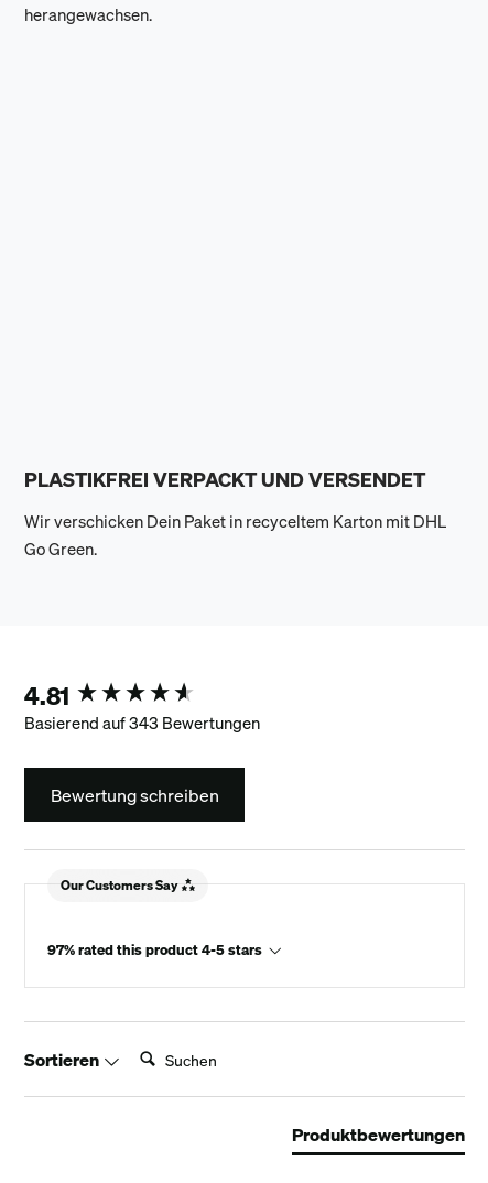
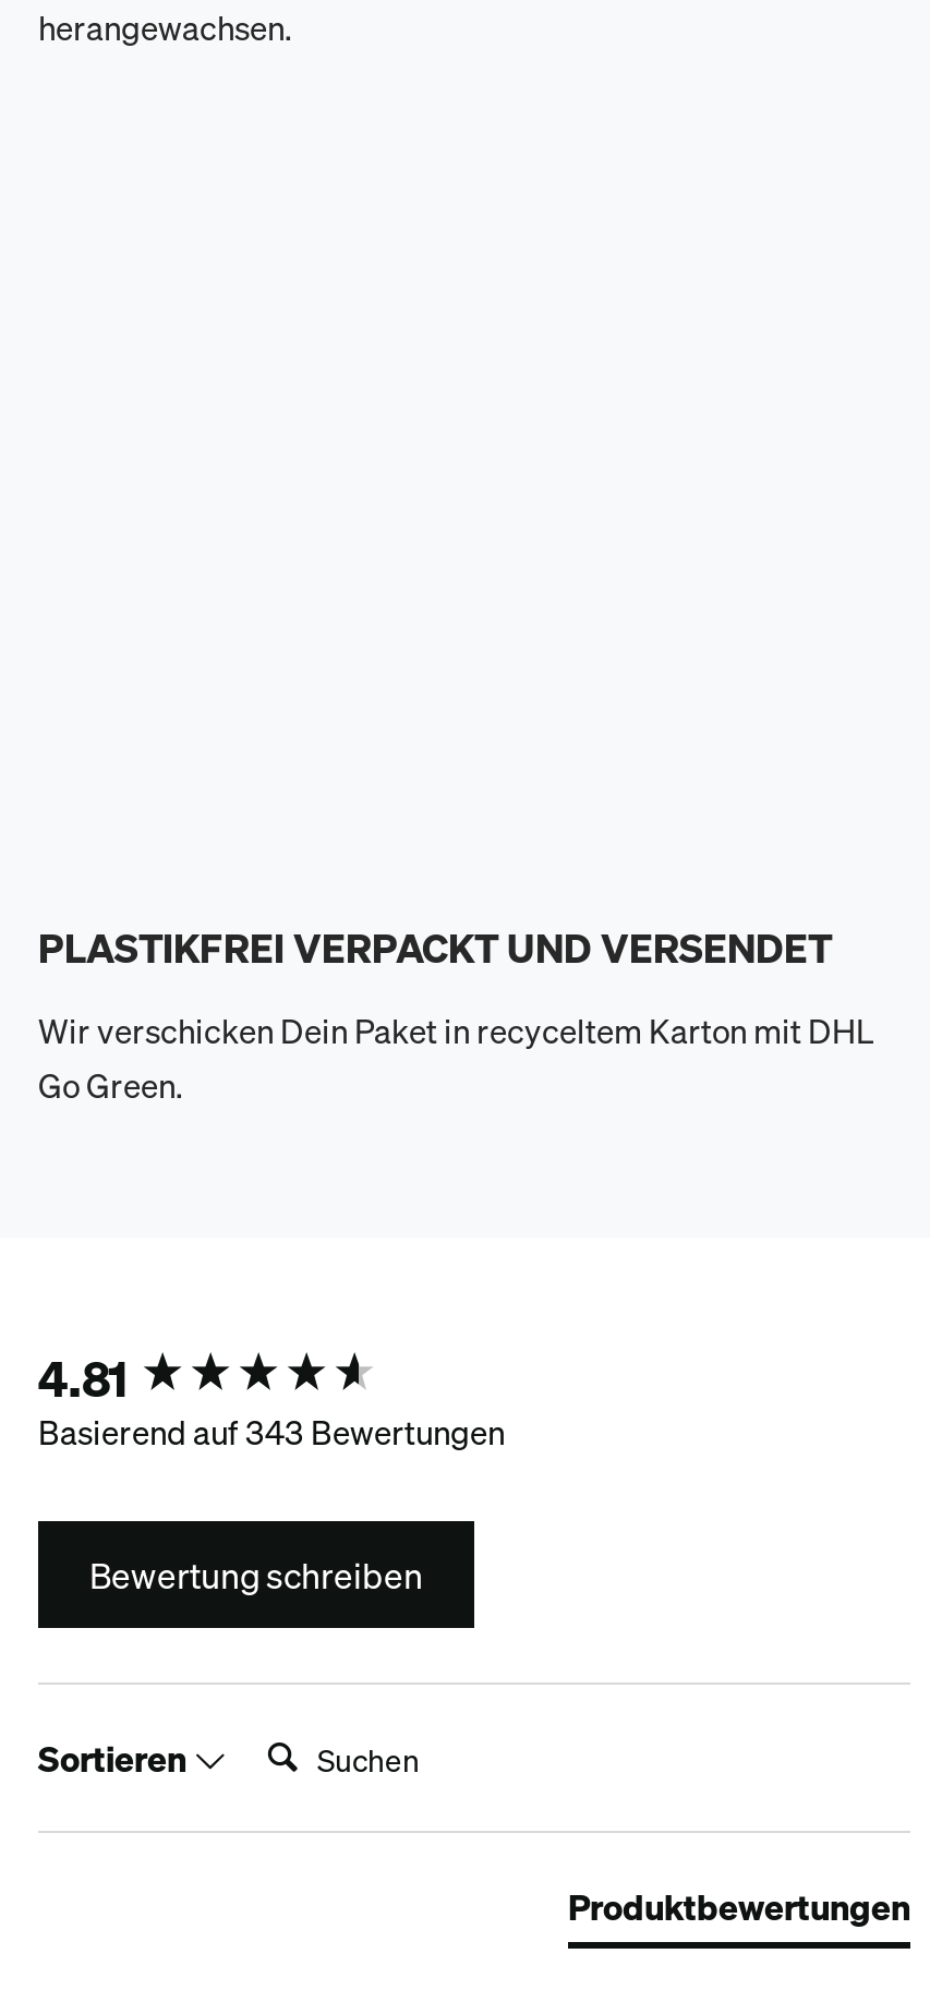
- Our Customers Say
- 97% rated this product 4-5 stars
